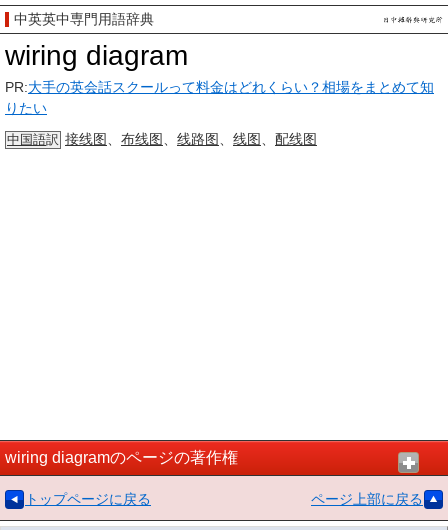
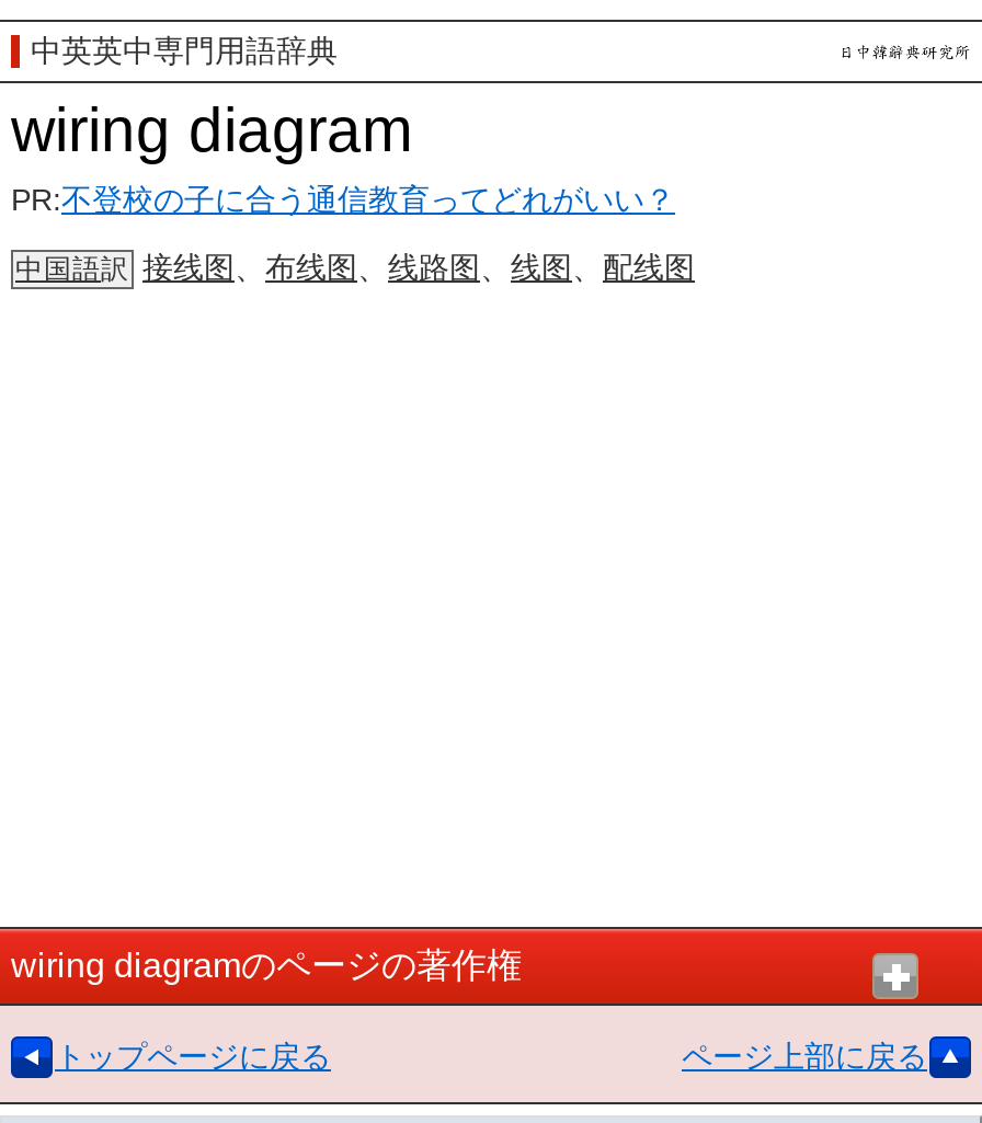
- PR:大手の英会話スクールって料金はどれくらい？相場をまとめて知
- りたい
+ PR:不登校の子に合う通信教育ってどれがいい？
